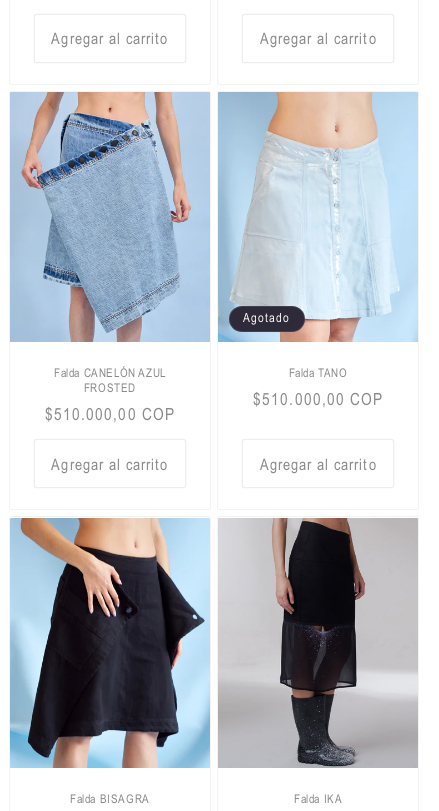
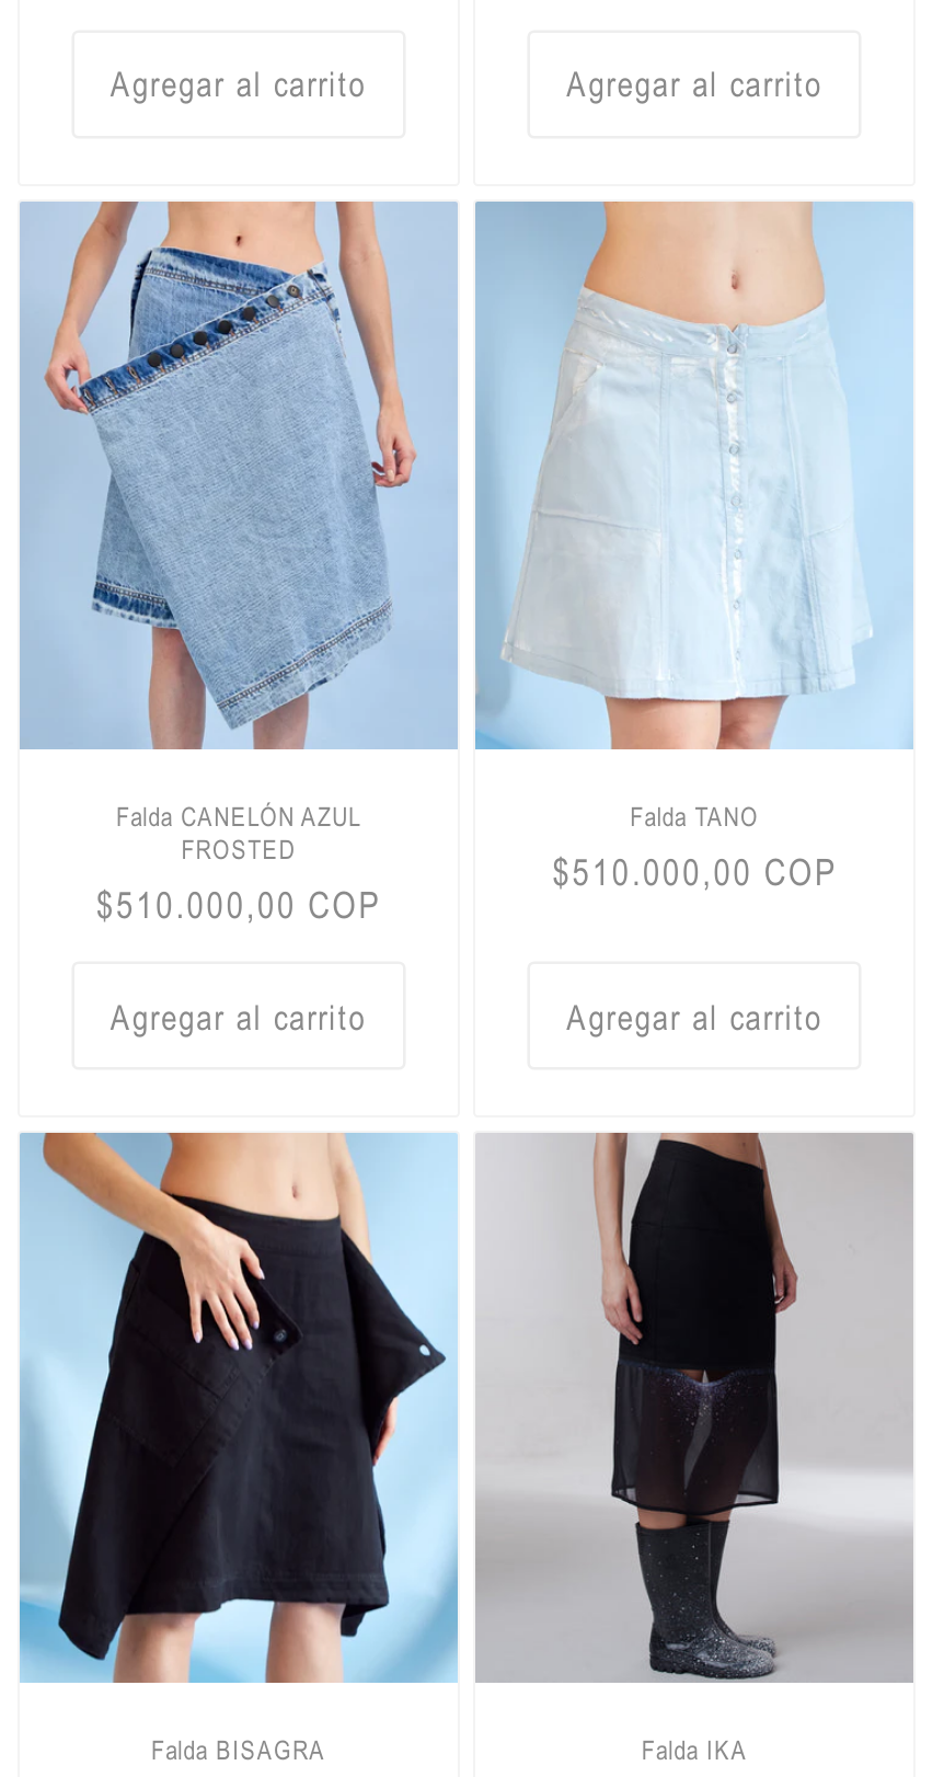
- Agotado
